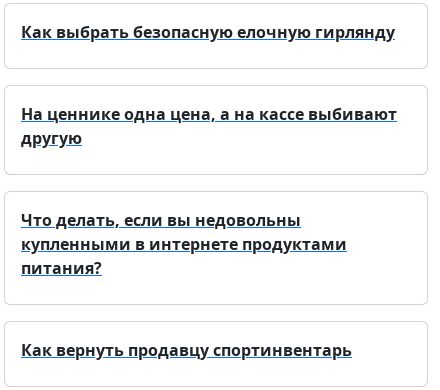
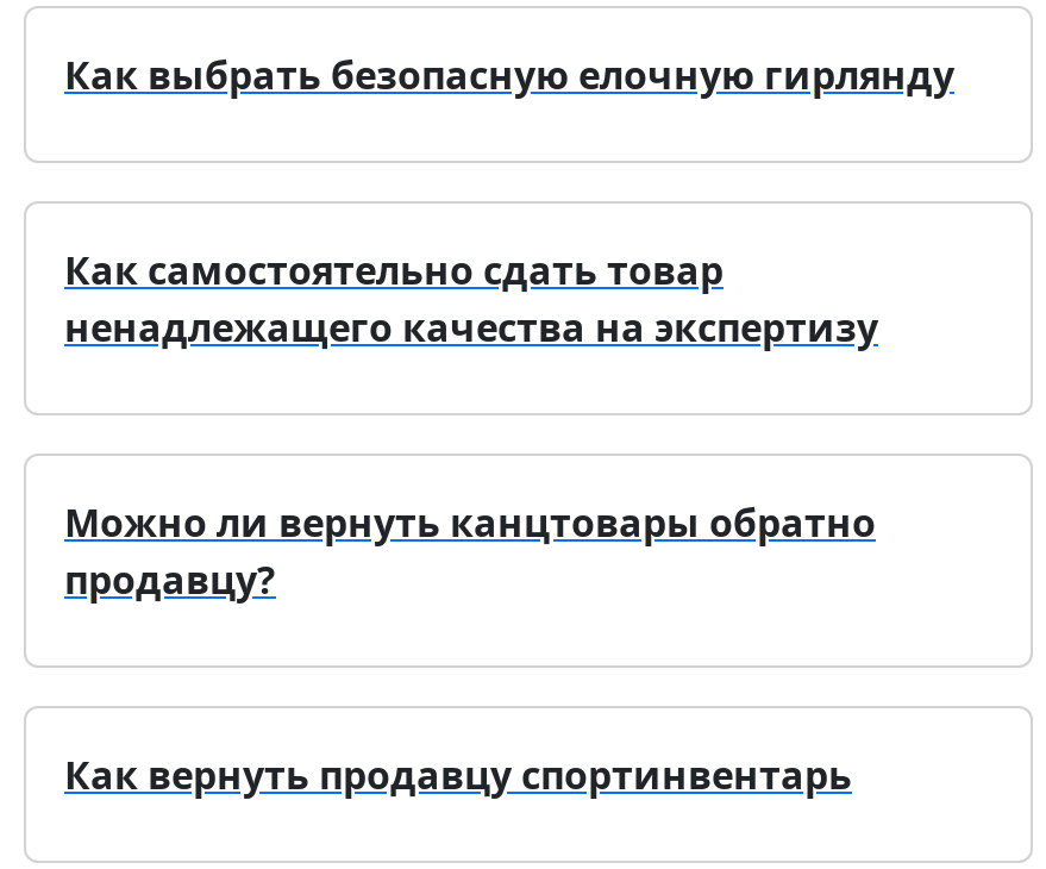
- На ценнике одна цена, а на кассе выбивают
- другую
+ Как самостоятельно сдать товар
+ ненадлежащего качества на экспертизу

- Что делать, если вы недовольны
- купленными в интернете продуктами
- питания?
+ Можно ли вернуть канцтовары обратно
+ продавцу?
